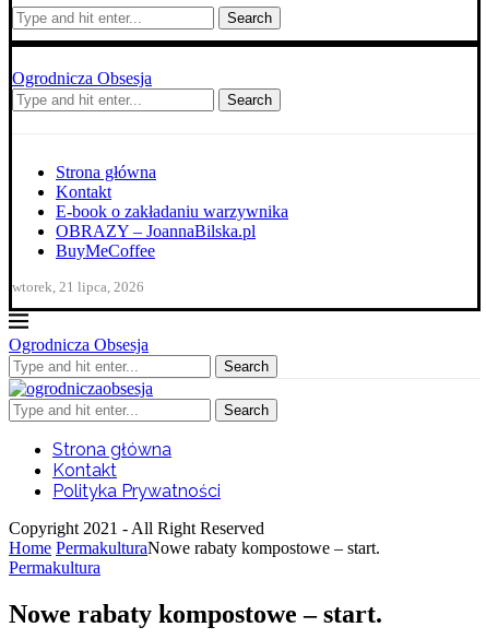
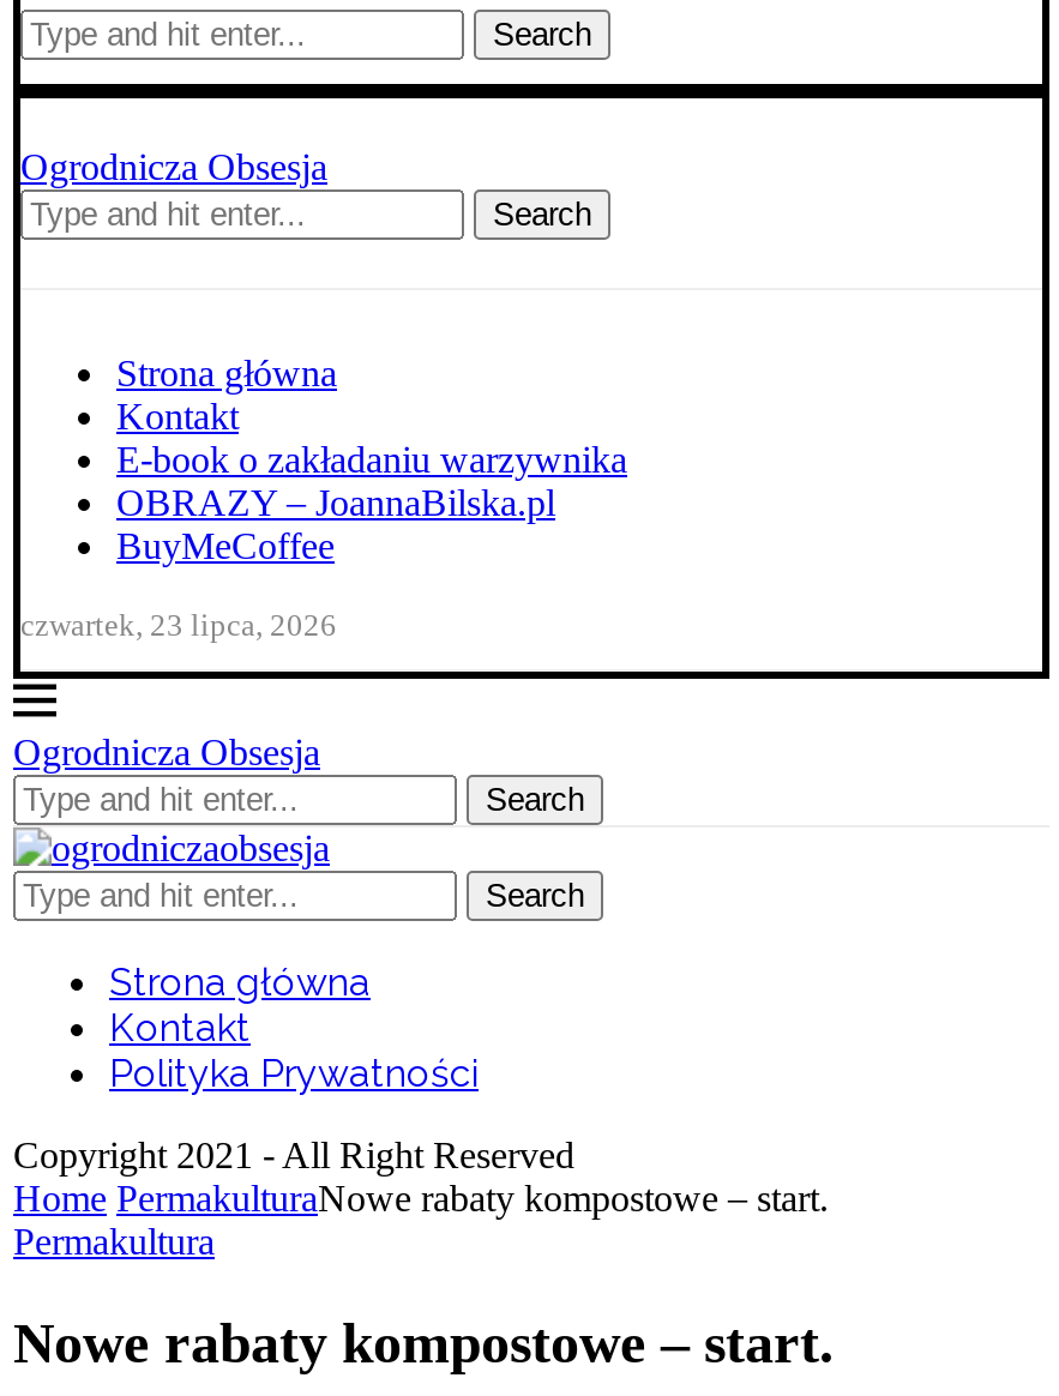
- wtorek, 21 lipca, 2026
+ czwartek, 23 lipca, 2026
